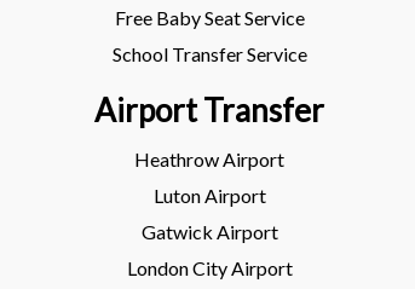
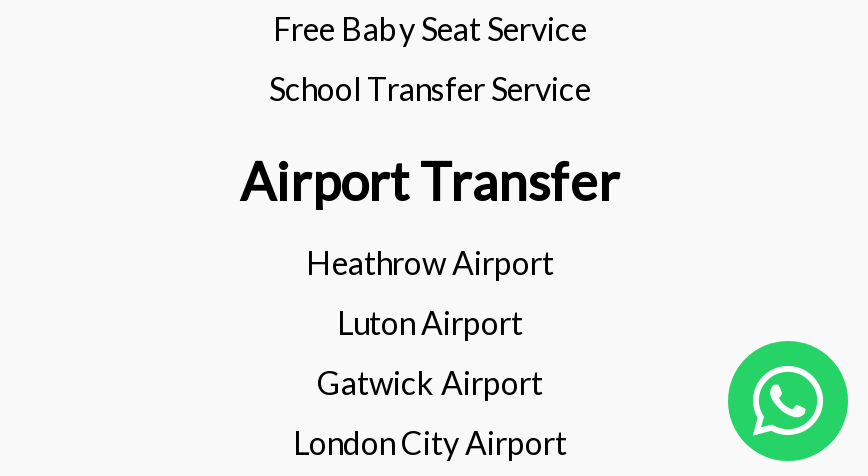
+ [image]
